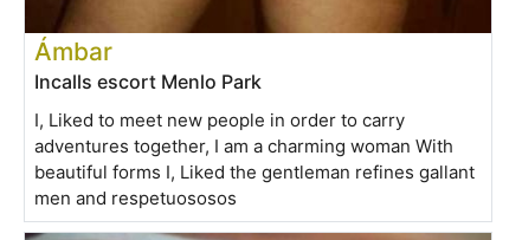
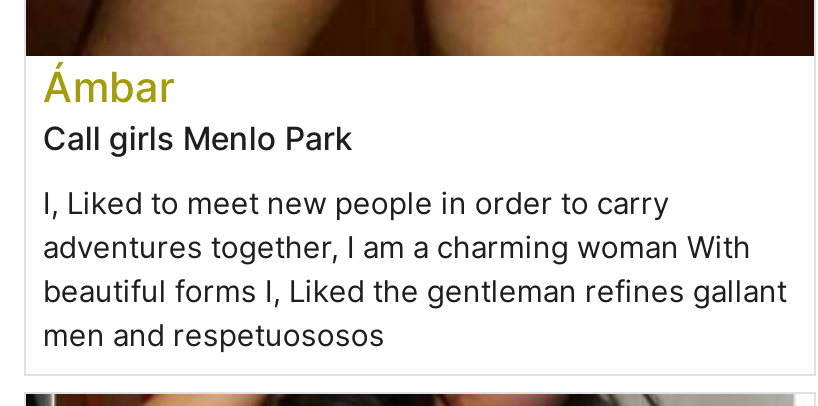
- Incalls escort Menlo Park
+ Call girls Menlo Park
